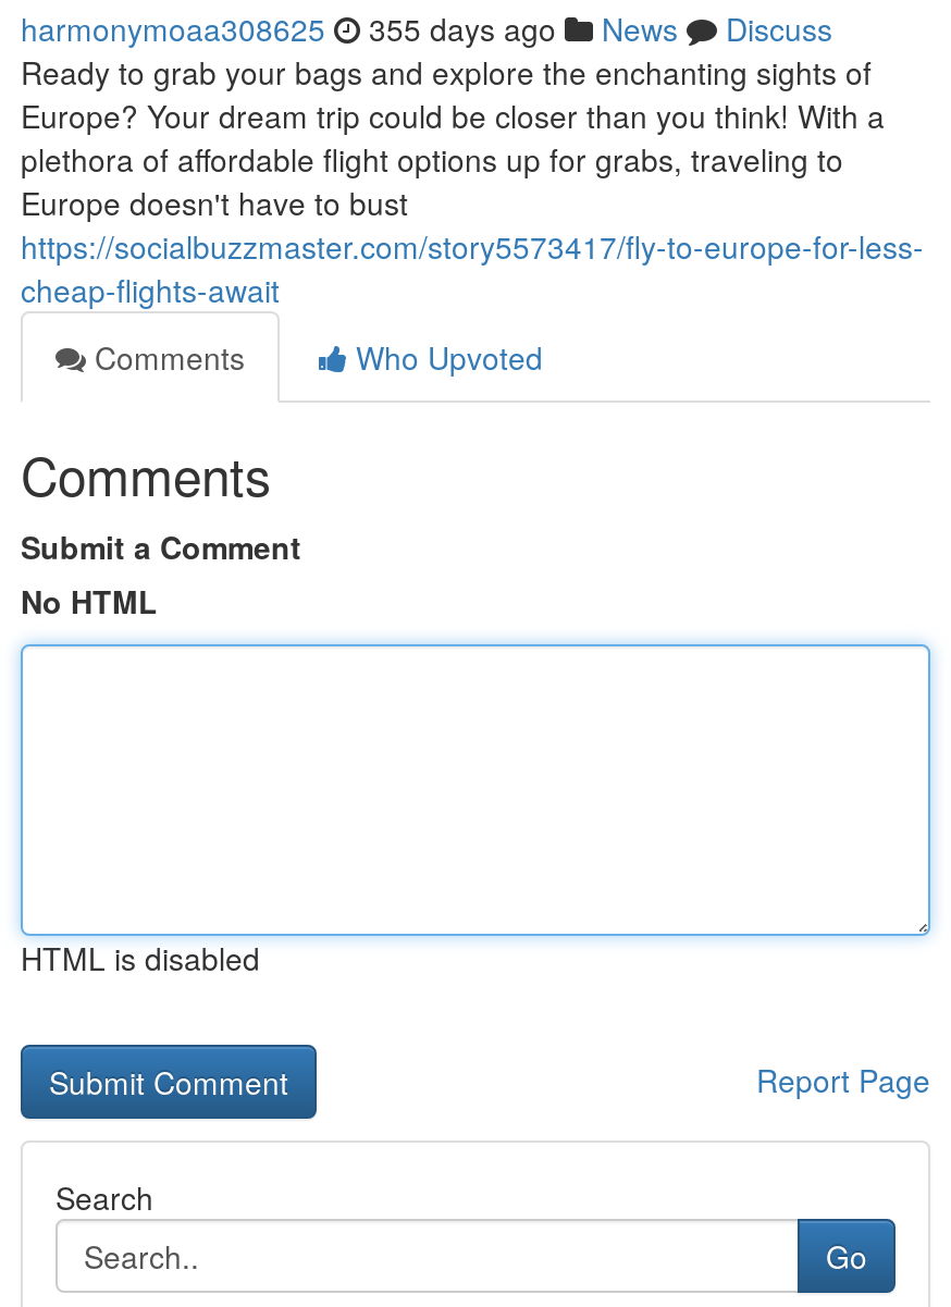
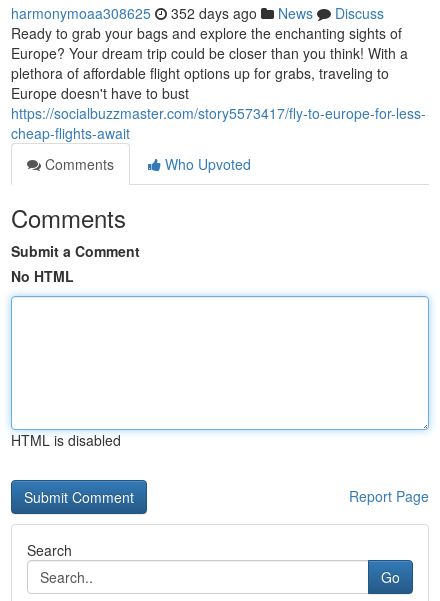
- harmonymoaa308625 355 days ago News Discuss
+ harmonymoaa308625 352 days ago News Discuss
